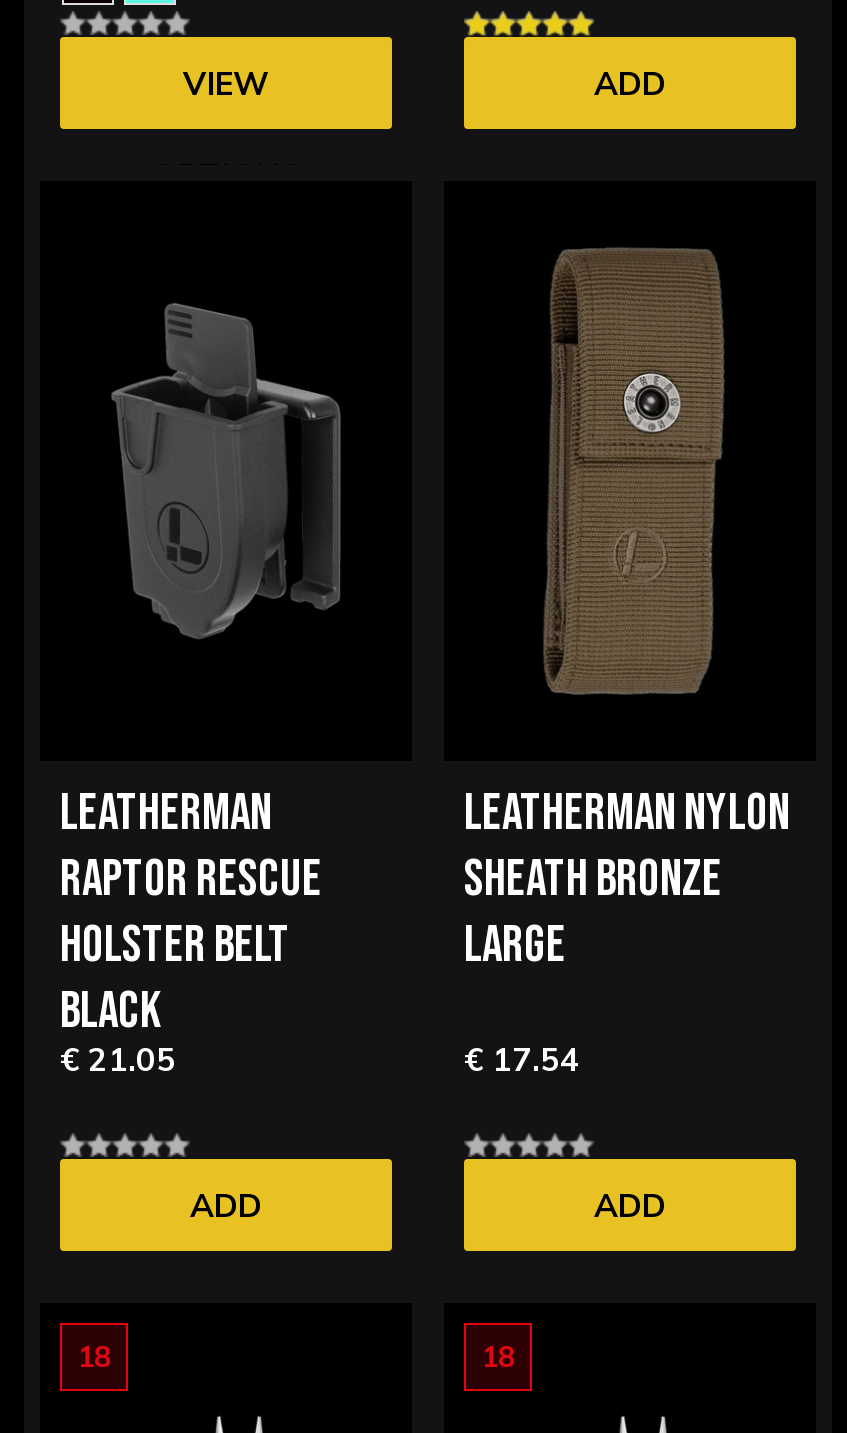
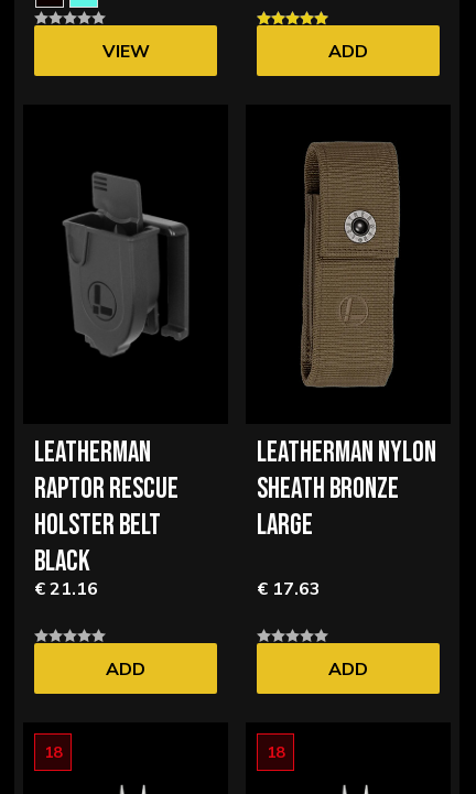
- € 21.05
+ € 21.16

- € 17.54
+ € 17.63
